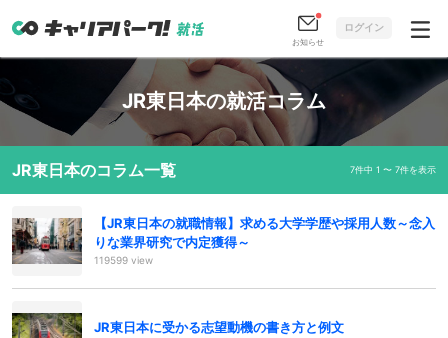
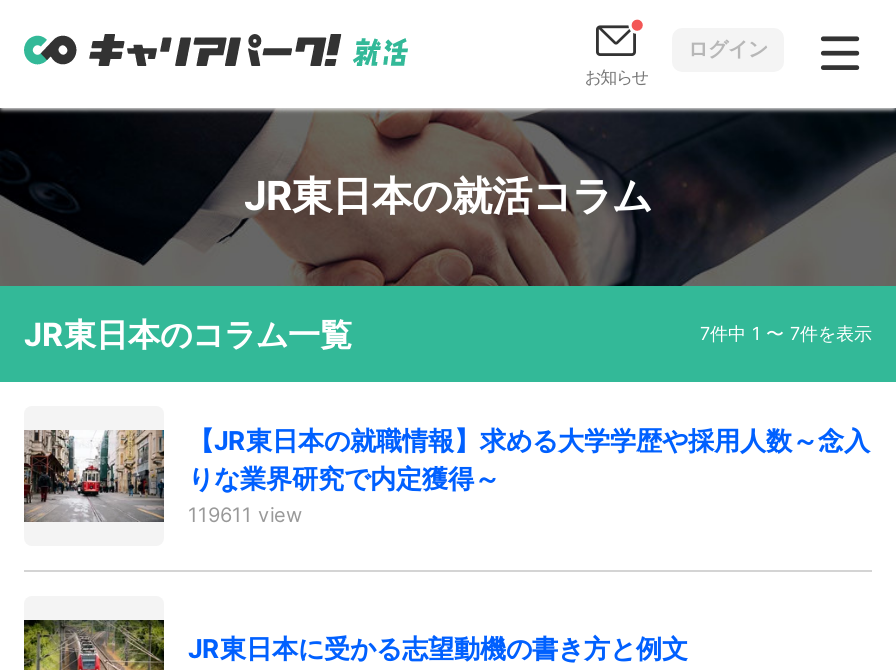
- 119599 view
+ 119611 view
